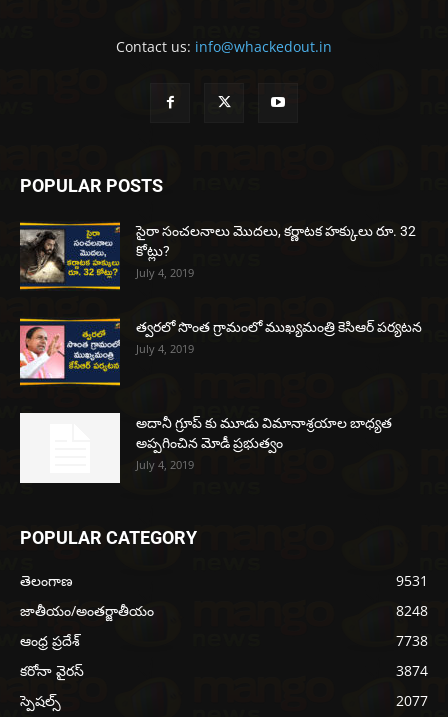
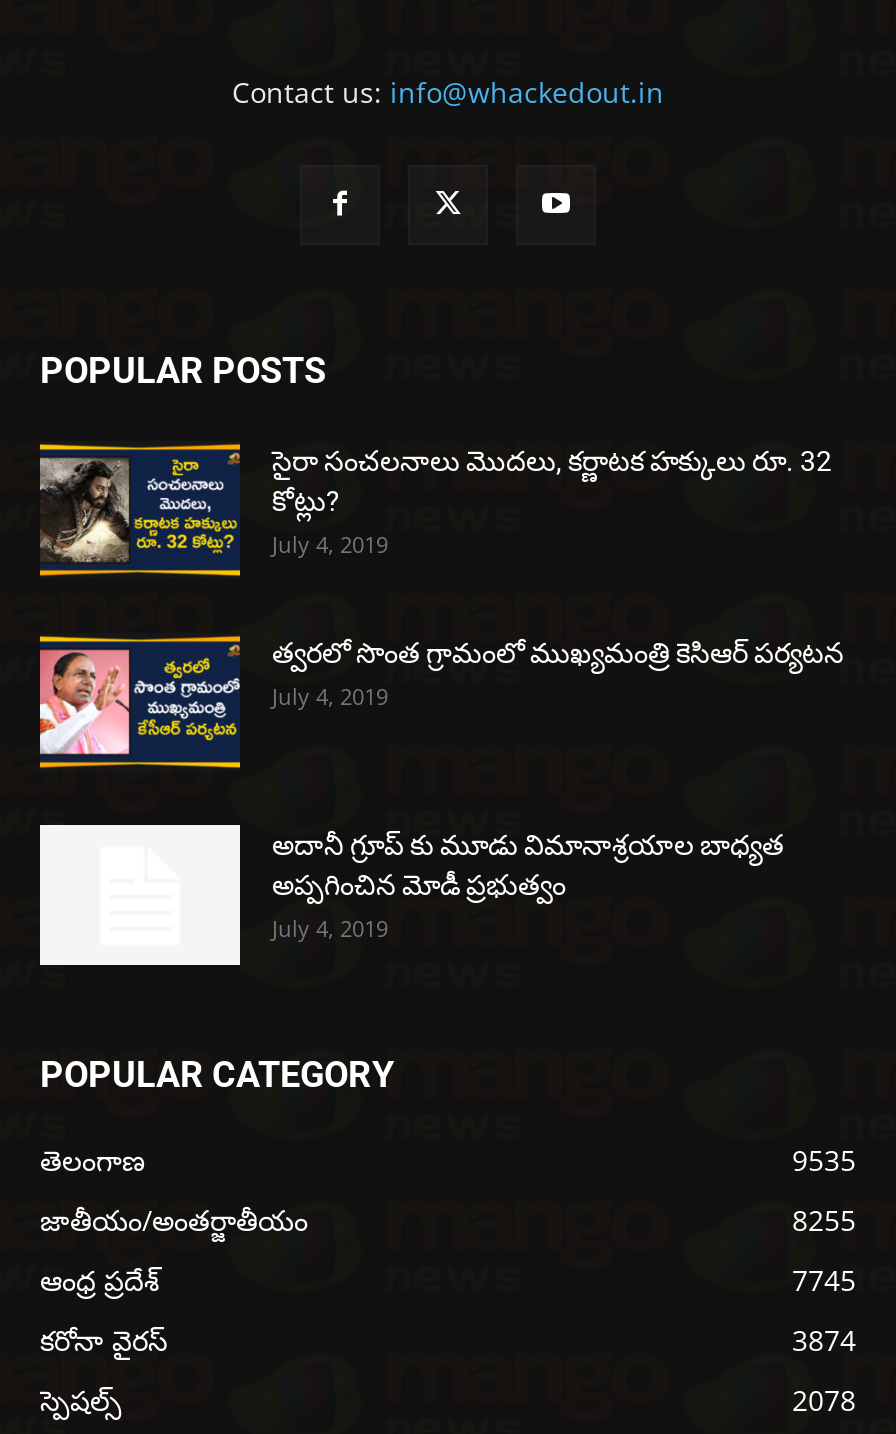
- 9531
+ 9535

- 8248
+ 8255

- 7738
+ 7745

- 2077
+ 2078
